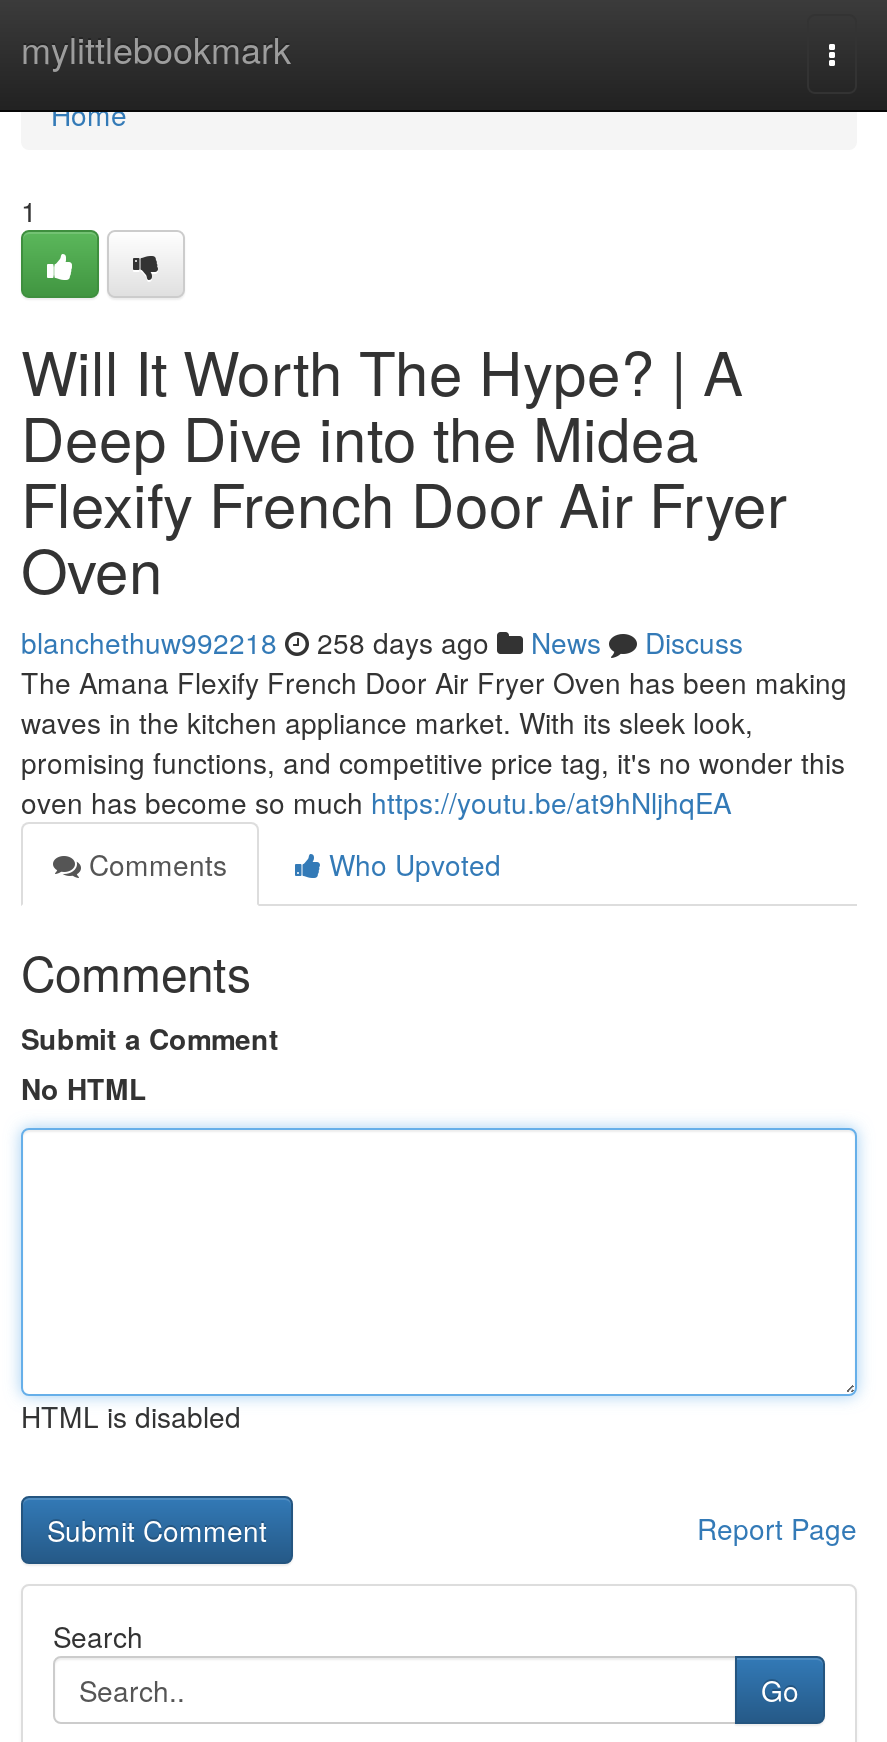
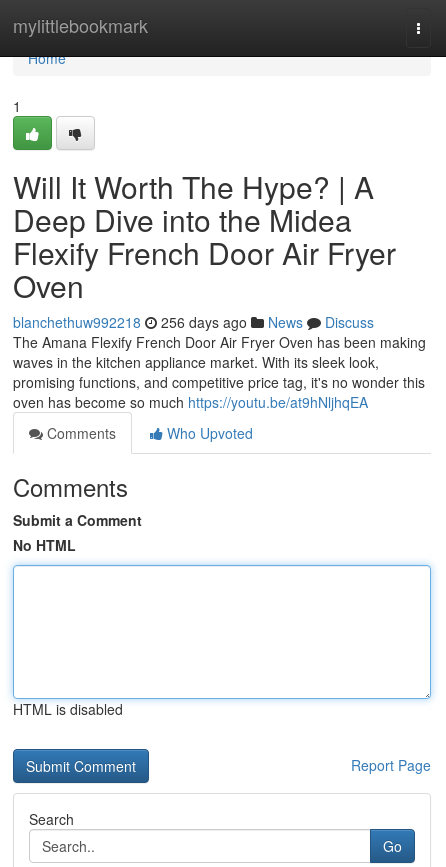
- blanchethuw992218 258 days ago News Discuss
+ blanchethuw992218 256 days ago News Discuss
